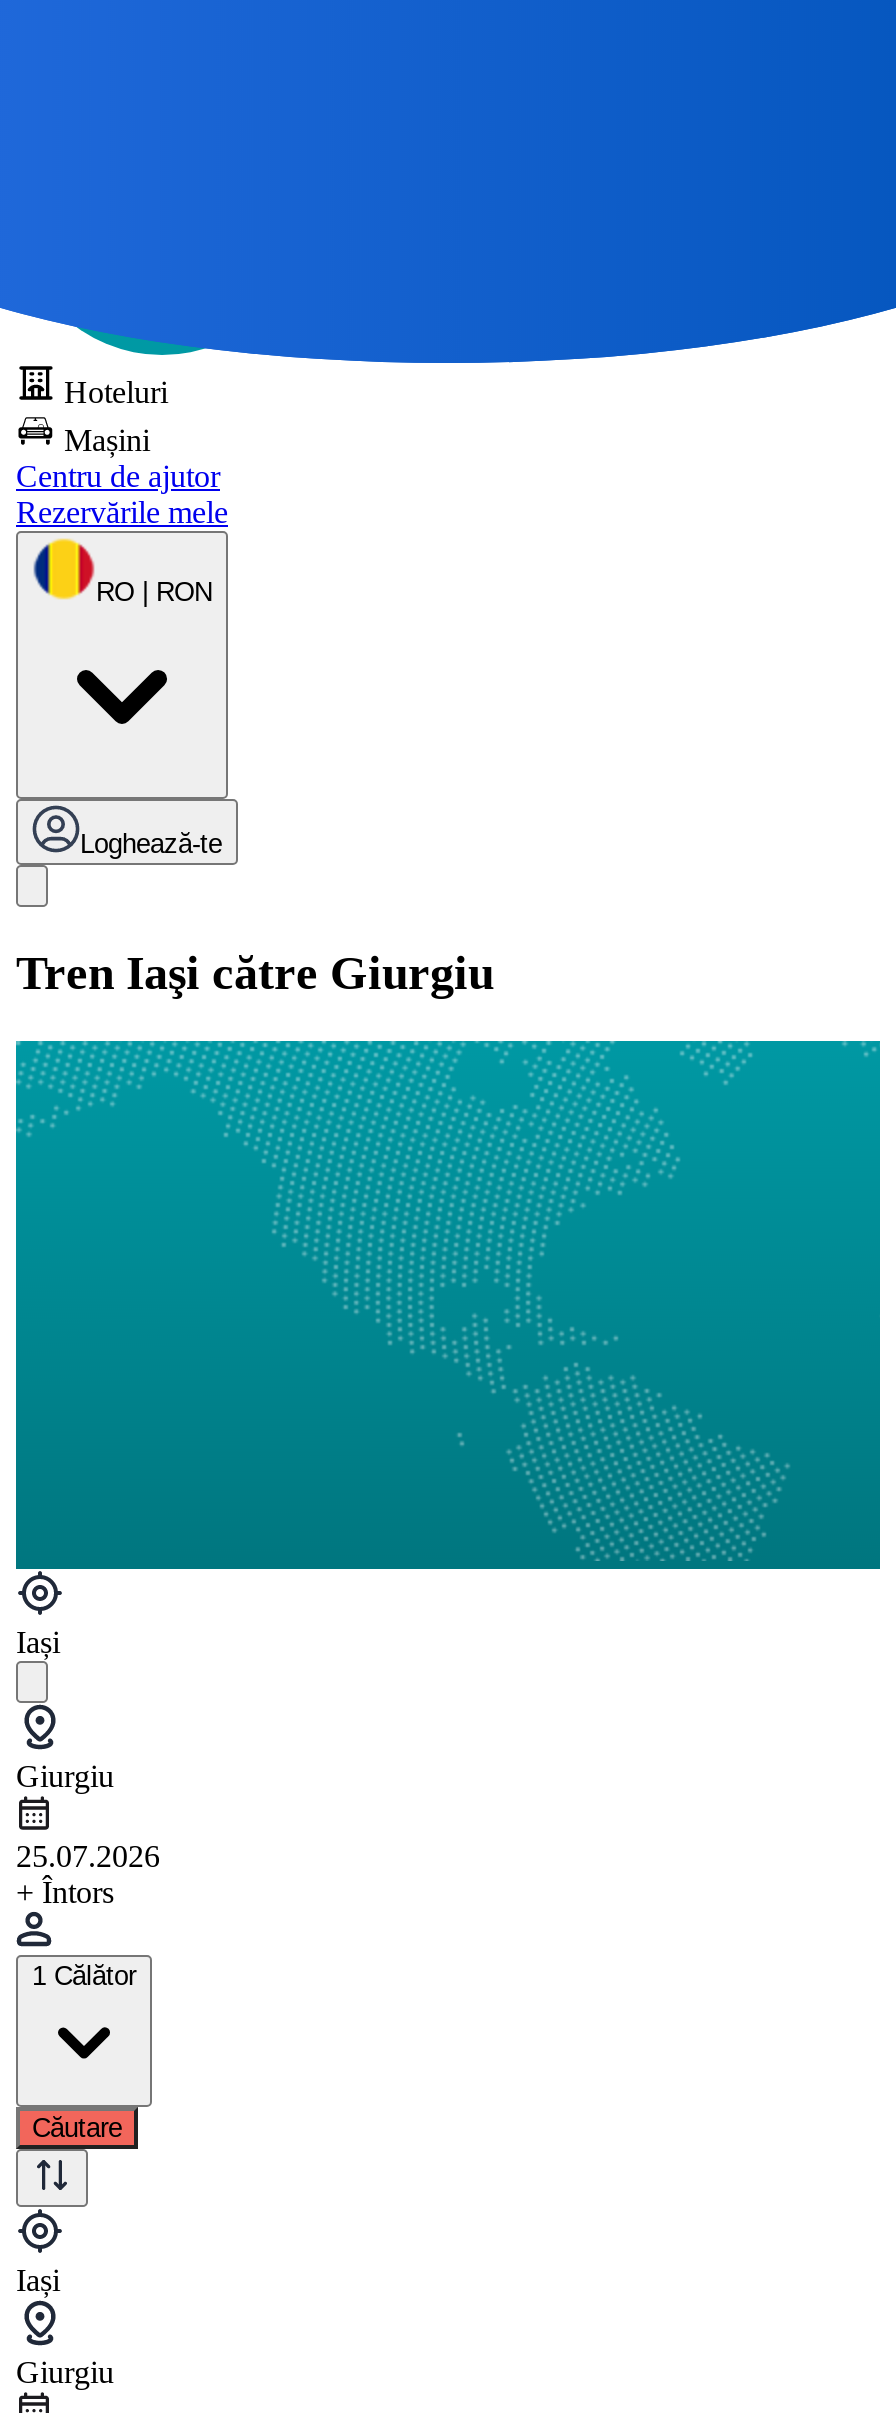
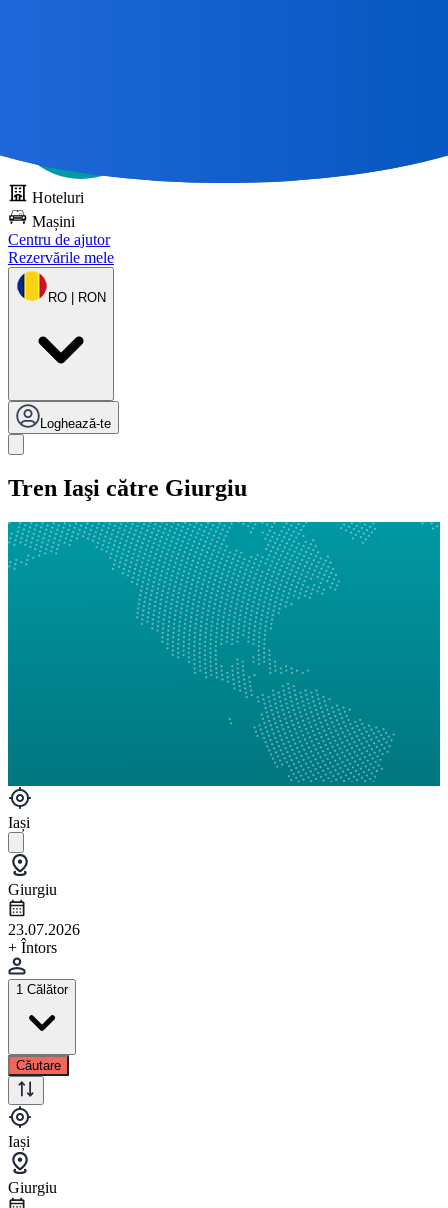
- 25.07.2026
+ 23.07.2026
